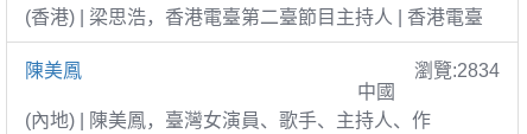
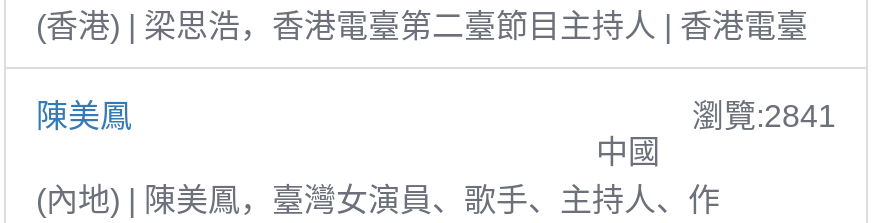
- 瀏覽:2834
+ 瀏覽:2841
